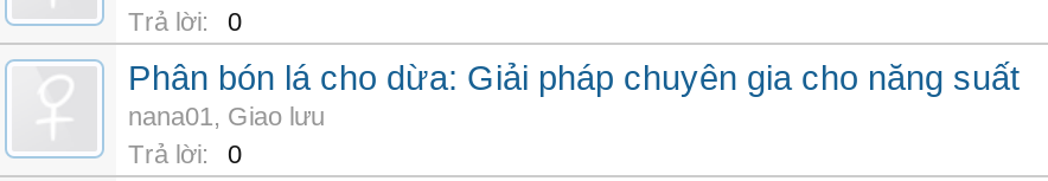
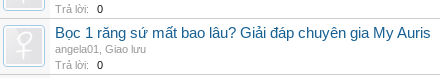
- Phân bón lá cho dừa: Giải pháp chuyên gia cho năng suất
- nana01, Giao lưu
+ Bọc 1 răng sứ mất bao lâu? Giải đáp chuyên gia My Auris
+ angela01, Giao lưu
